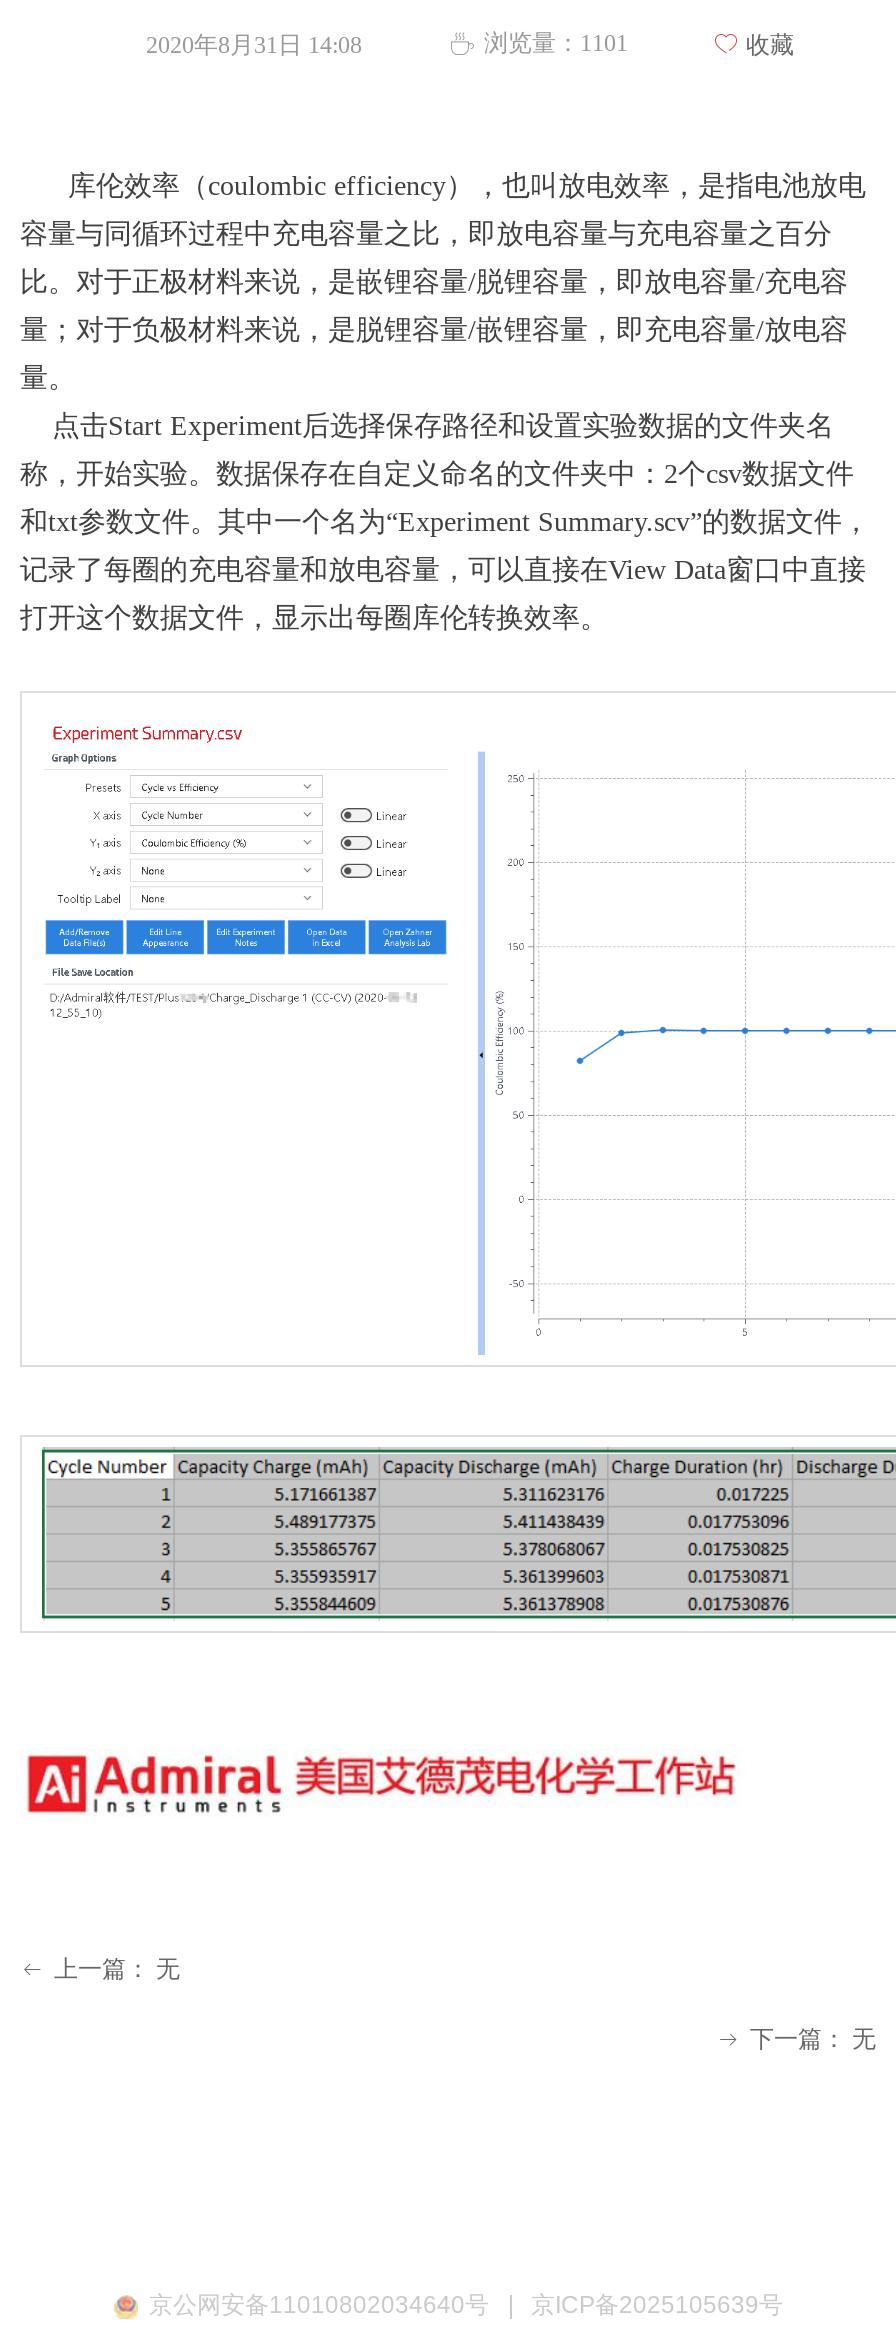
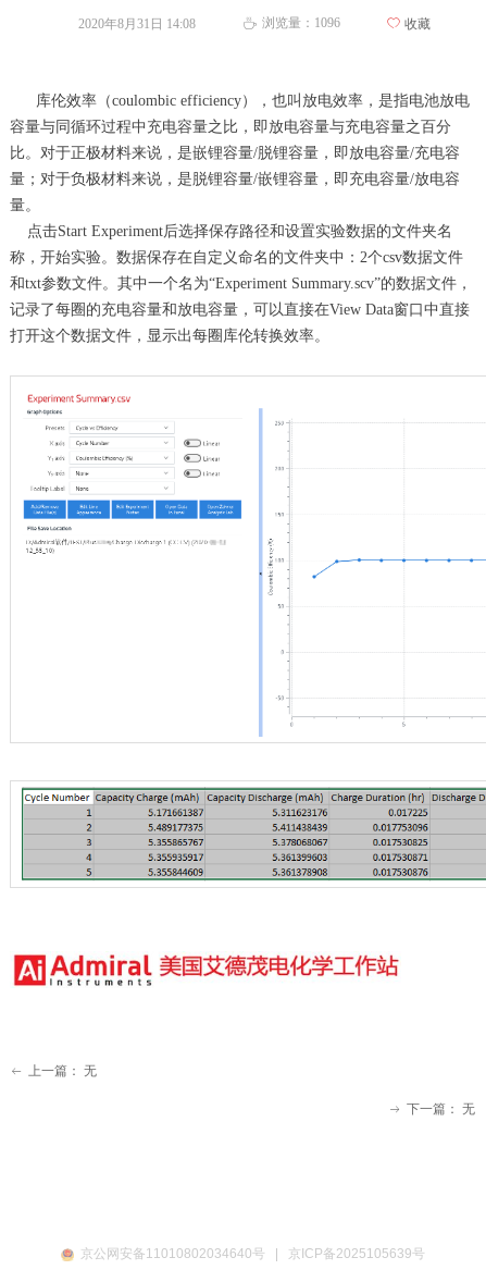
- ꄘ 浏览量：1101
+ ꄘ 浏览量：1096
